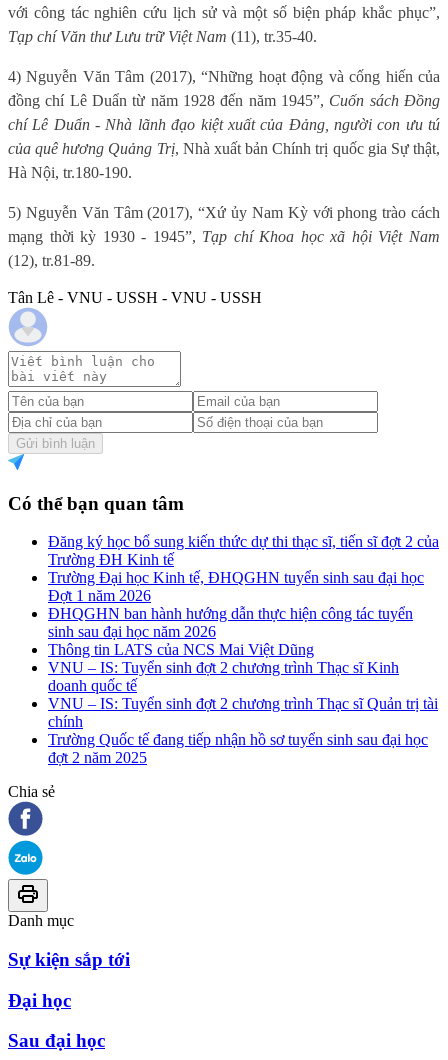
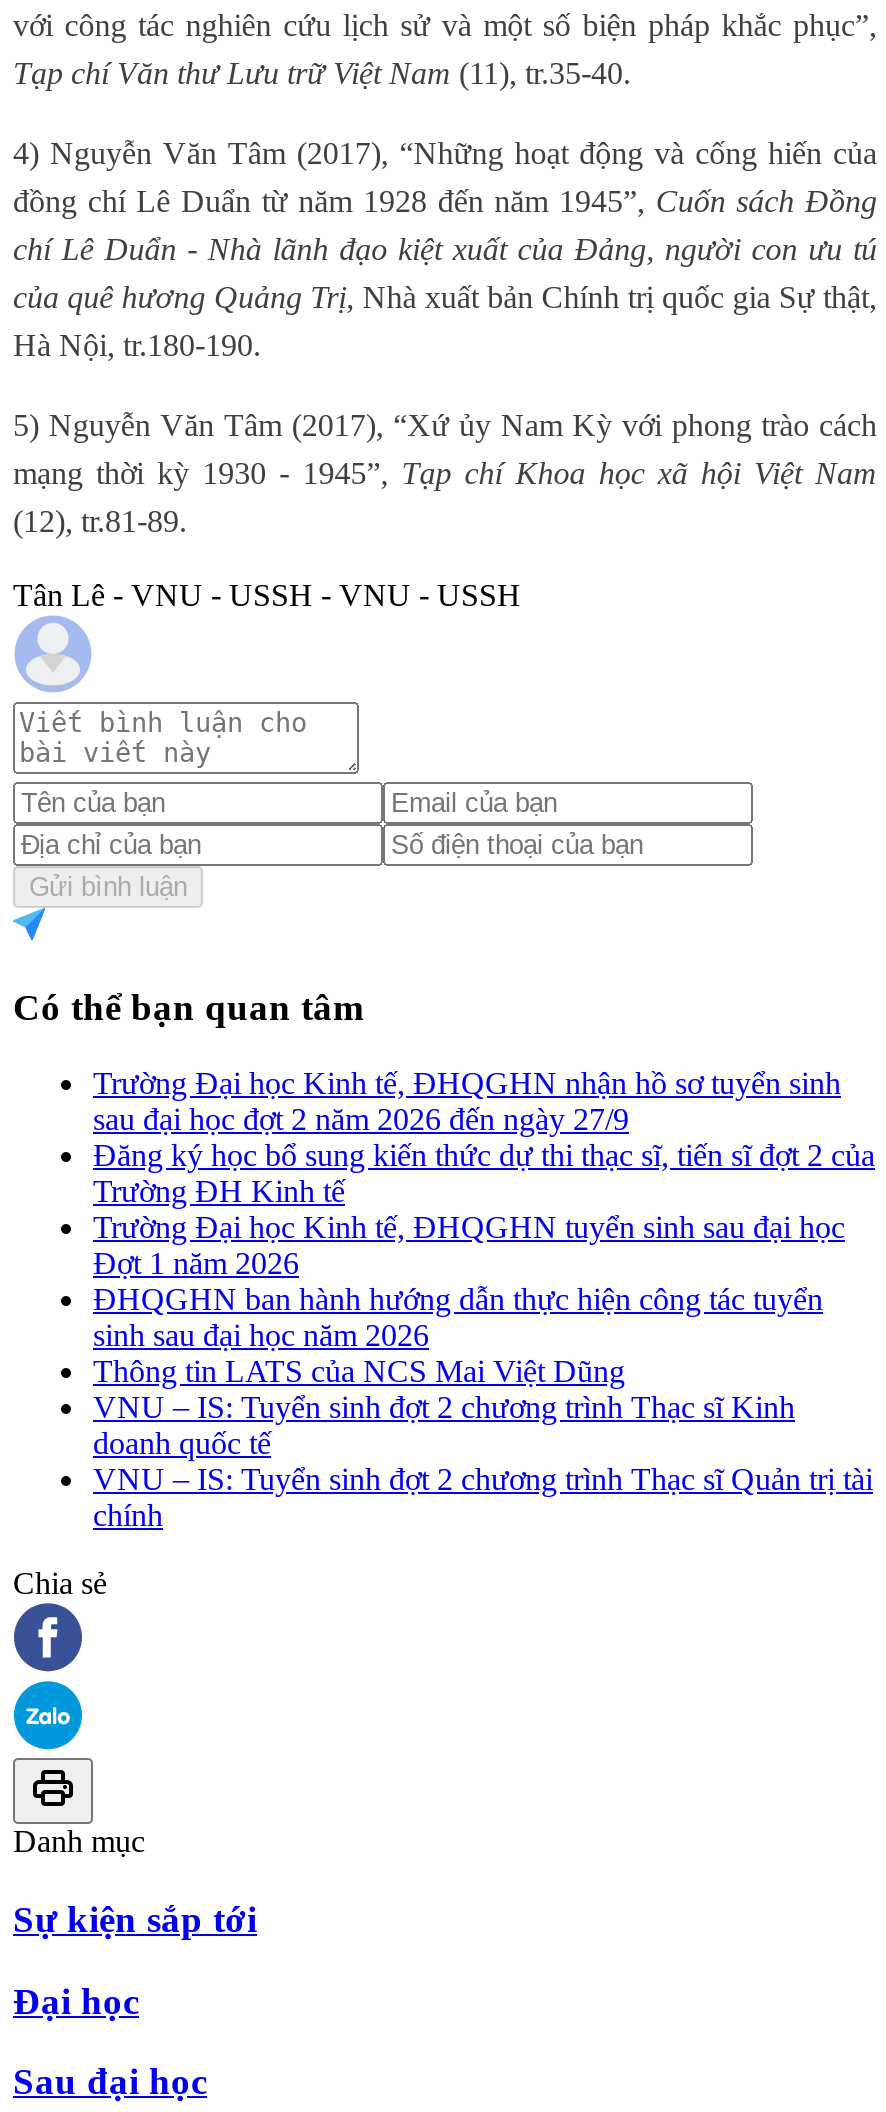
+ Trường Đại học Kinh tế, ĐHQGHN nhận hồ sơ tuyển sinh
+ sau đại học đợt 2 năm 2026 đến ngày 27/9

moved down: Đăng ký học bổ sung kiến thức dự thi thạc sĩ, tiến sĩ đợt 2 của | Trường ĐH Kinh tế | Trường Đại học Kinh tế, ĐHQGHN tuyển sinh sau đại học | ... | VNU – IS: Tuyển sinh đợt 2 chương trình Thạc sĩ Quản trị tài | chính

- Trường Quốc tế đang tiếp nhận hồ sơ tuyển sinh sau đại học
- đợt 2 năm 2025
